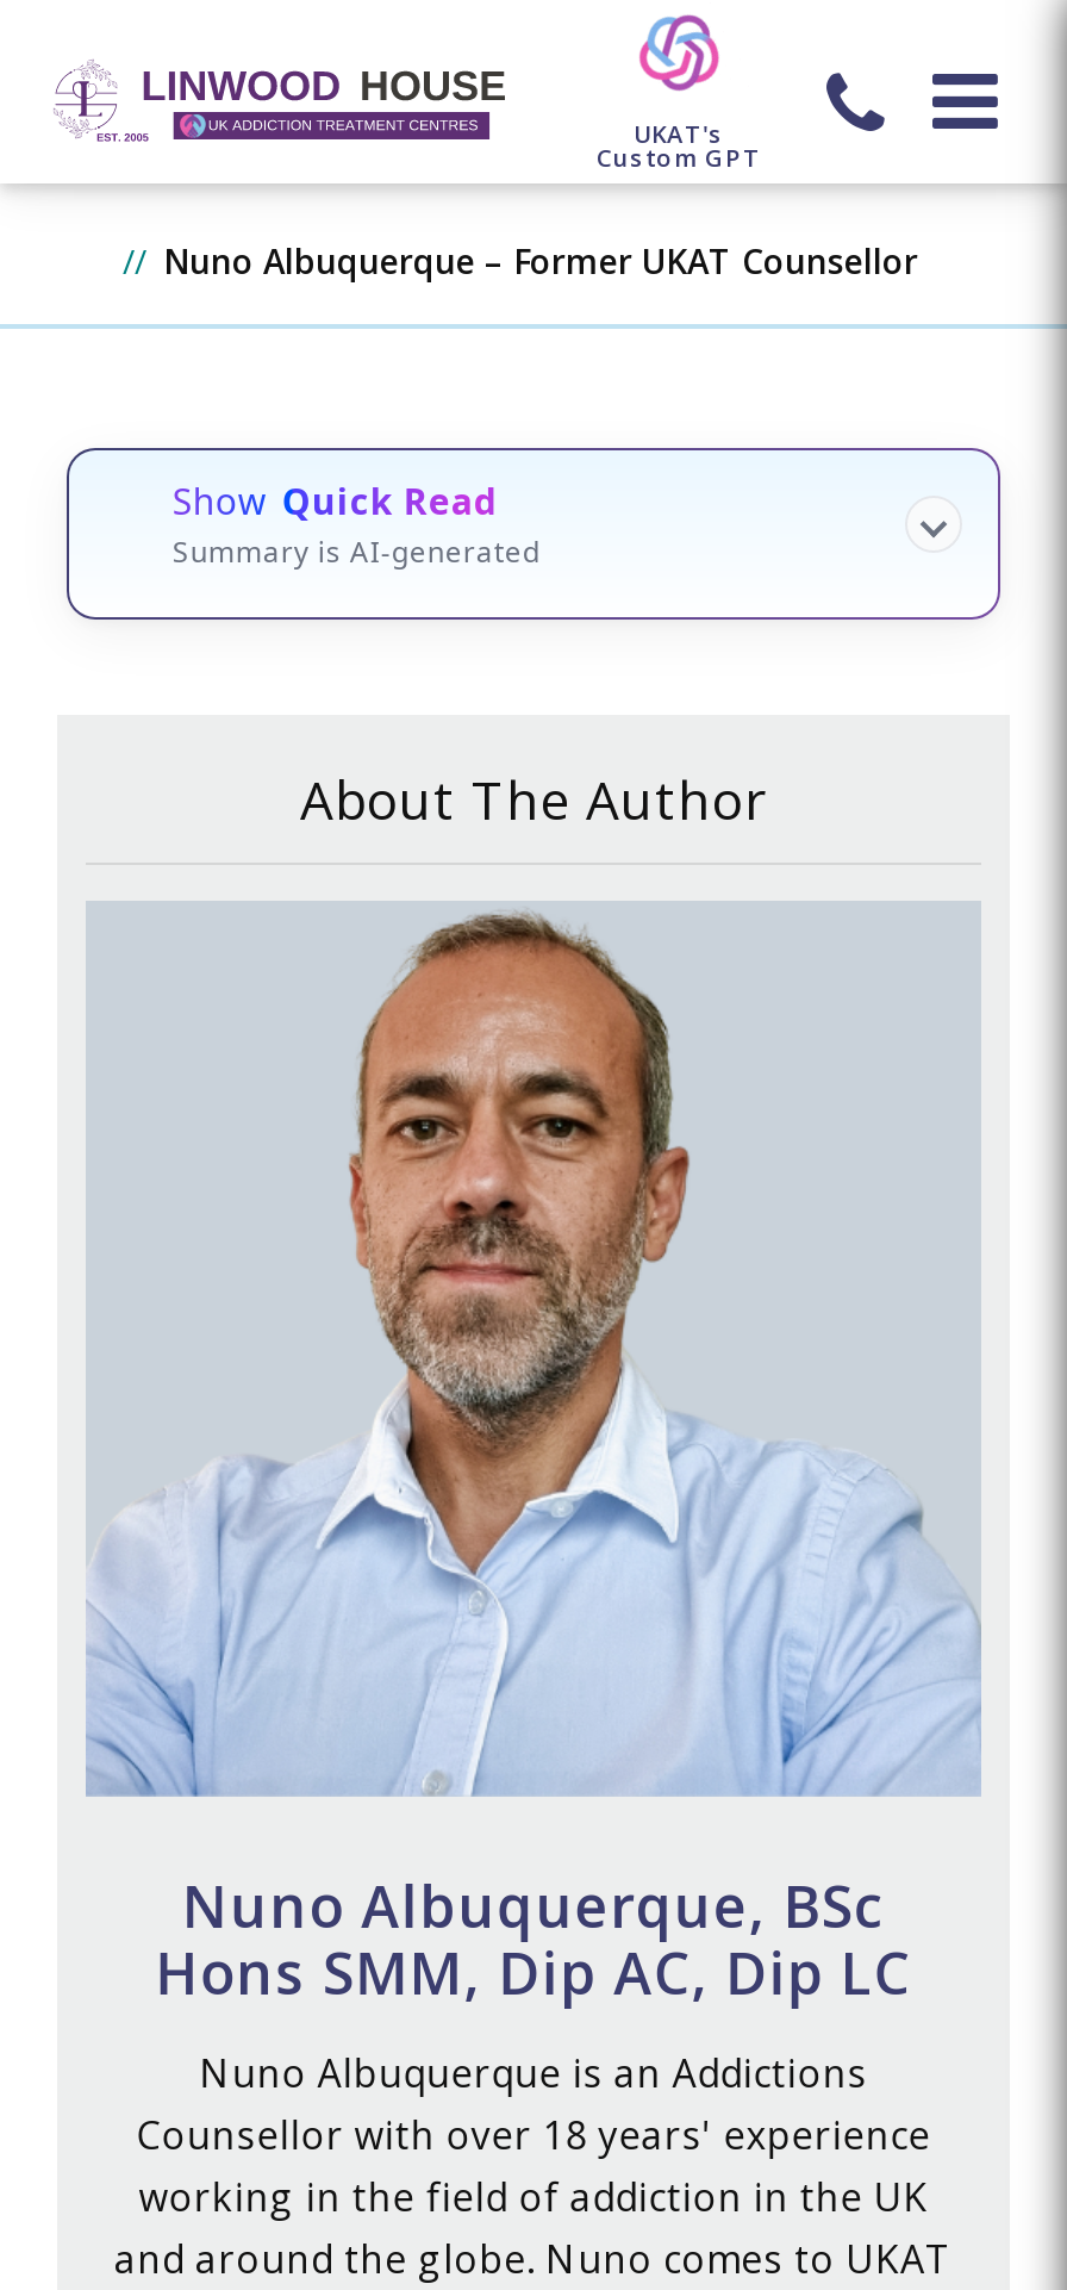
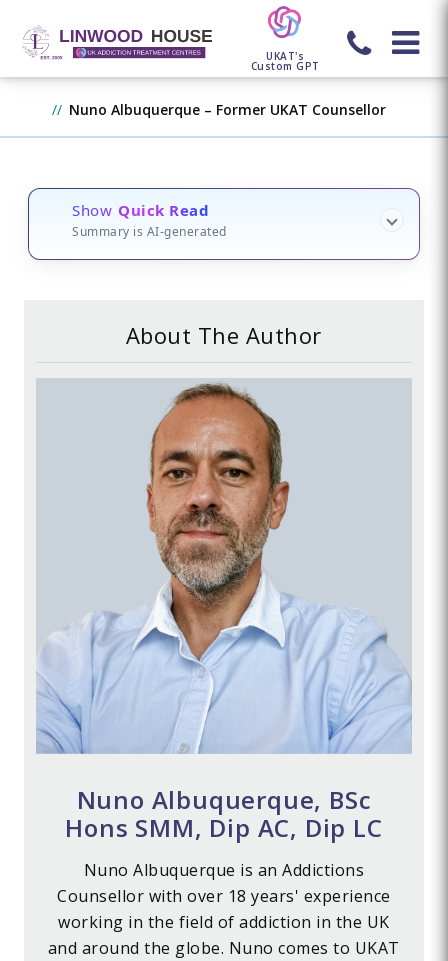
- [image]
+ [image]
